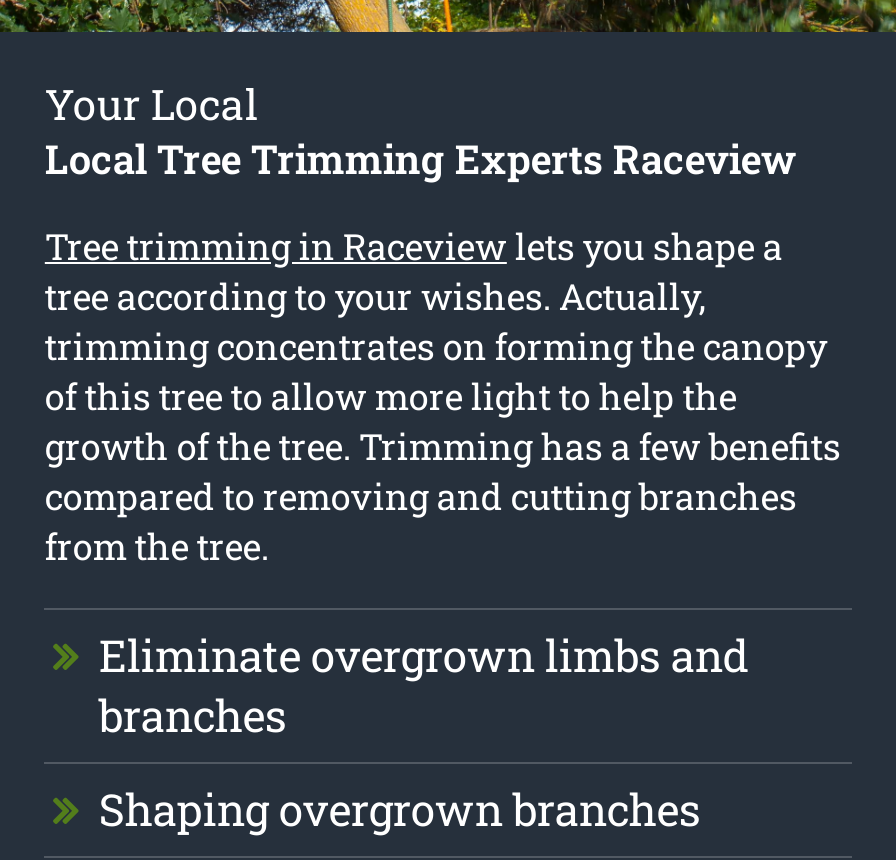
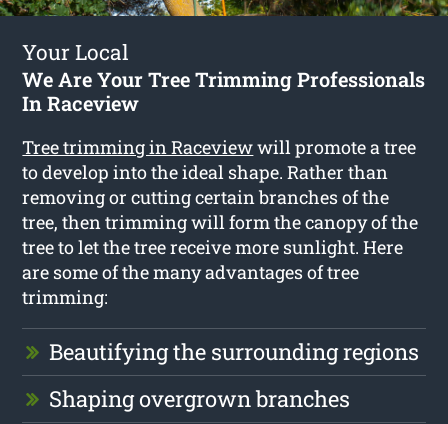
- Local Tree Trimming Experts Raceview
+ We Are Your Tree Trimming Professionals
+ In Raceview

- Tree trimming in Raceview lets you shape a
- tree according to your wishes. Actually,
- trimming concentrates on forming the canopy
- of this tree to allow more light to help the
- growth of the tree. Trimming has a few benefits
- compared to removing and cutting branches
- from the tree.
+ Tree trimming in Raceview will promote a tree
+ to develop into the ideal shape. Rather than
+ removing or cutting certain branches of the
+ tree, then trimming will form the canopy of the
+ tree to let the tree receive more sunlight. Here
+ are some of the many advantages of tree
+ trimming:

- Eliminate overgrown limbs and
- branches
+ Beautifying the surrounding regions
